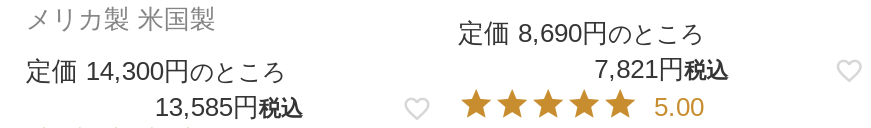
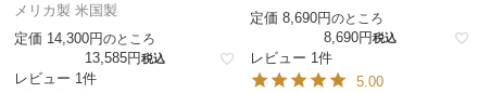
- 7,821 税込
+ 8,690 税込

+ レビュー 1件

+ レビュー 1件
